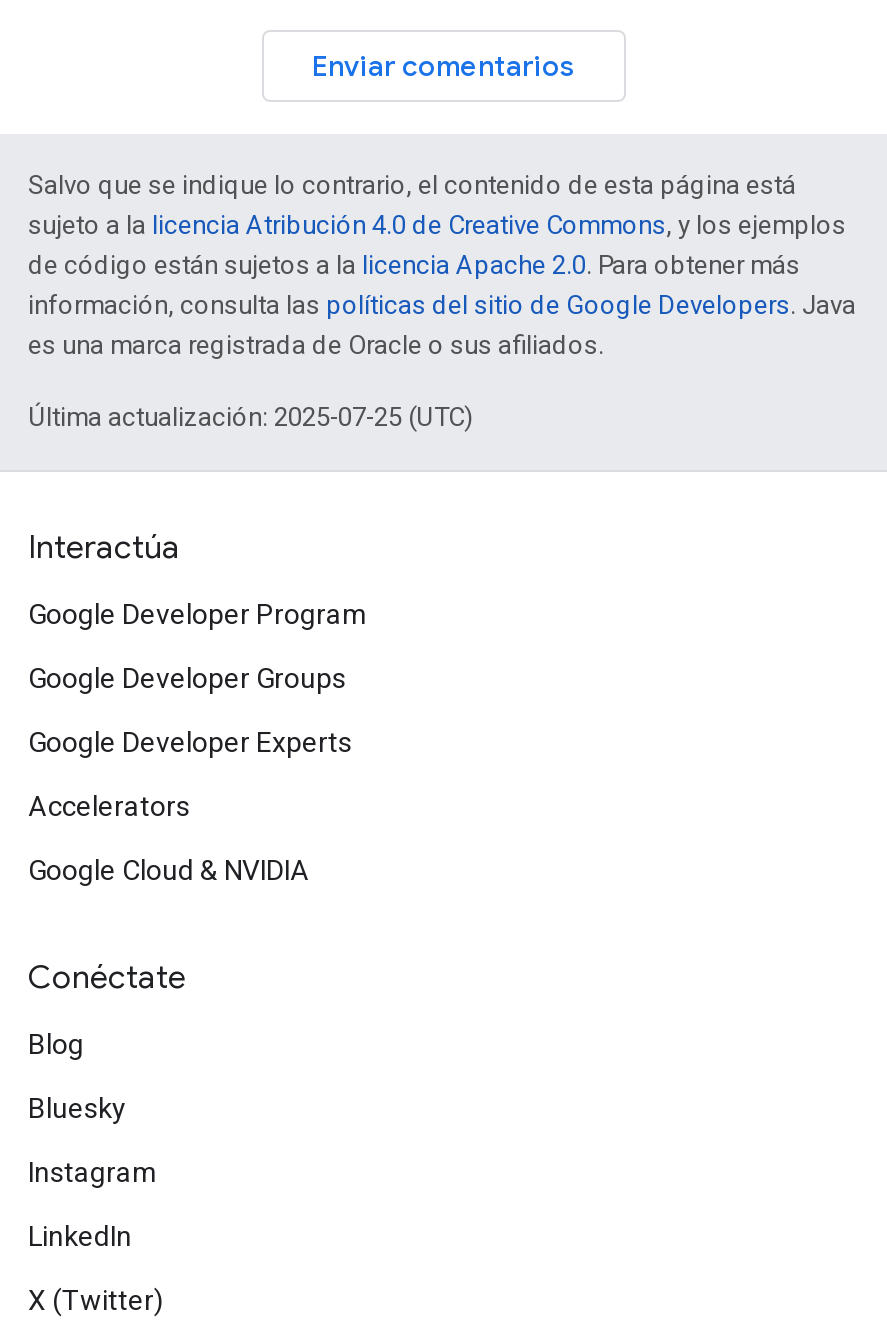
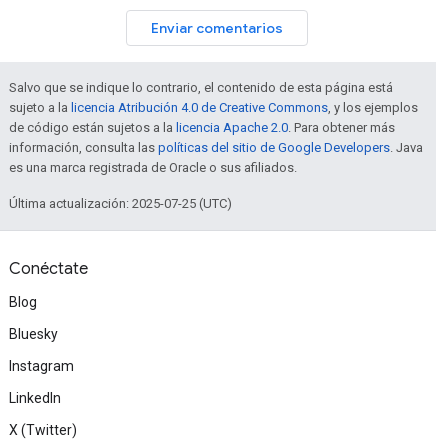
- Interactúa
- Google Developer Program
- Google Developer Groups
- Google Developer Experts
- Accelerators
- Google Cloud & NVIDIA
